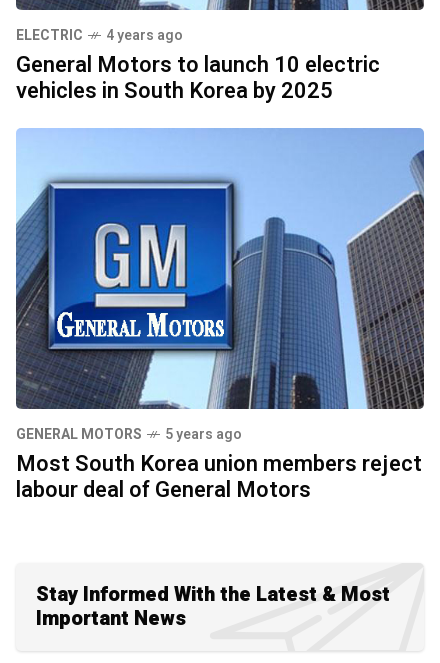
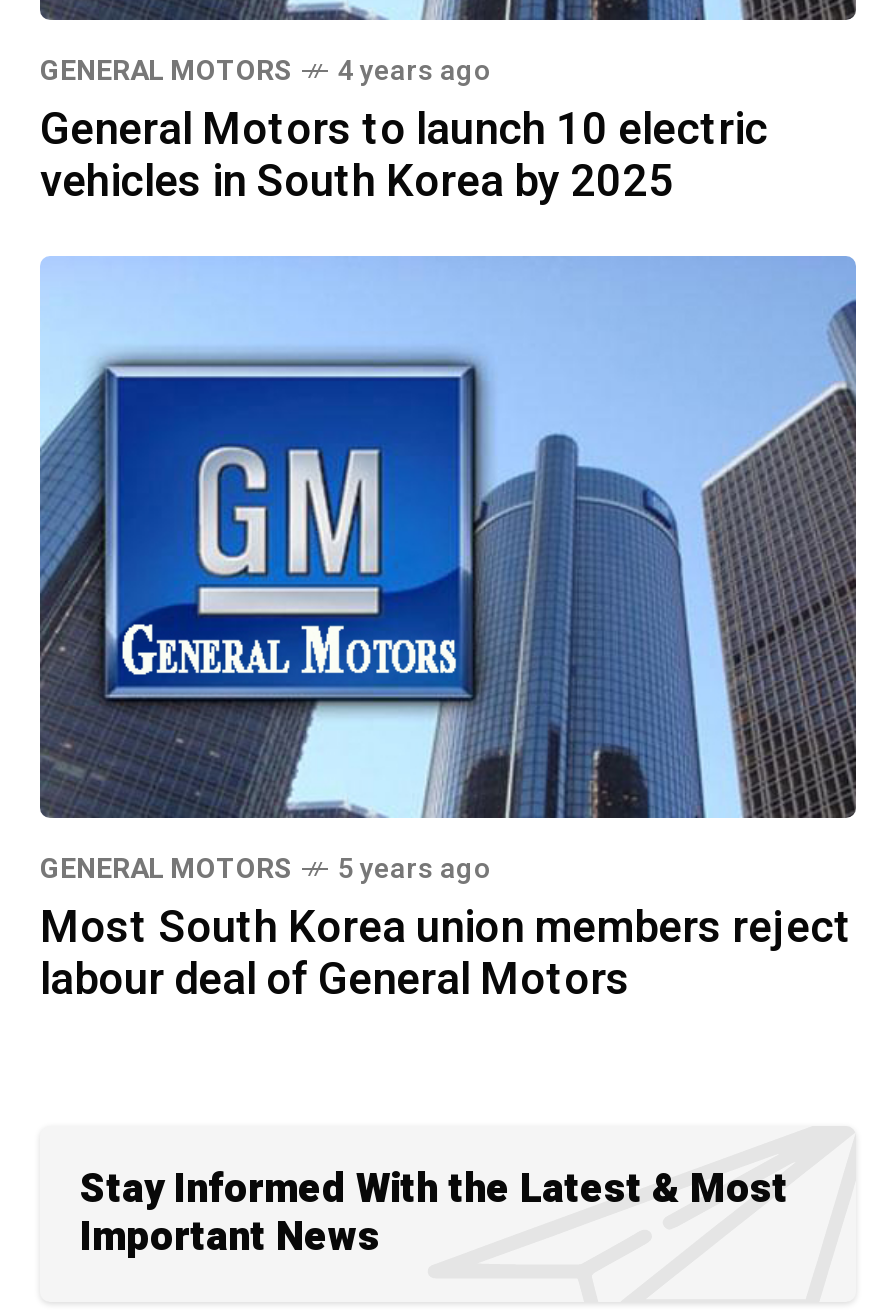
- ELECTRIC
+ GENERAL MOTORS
